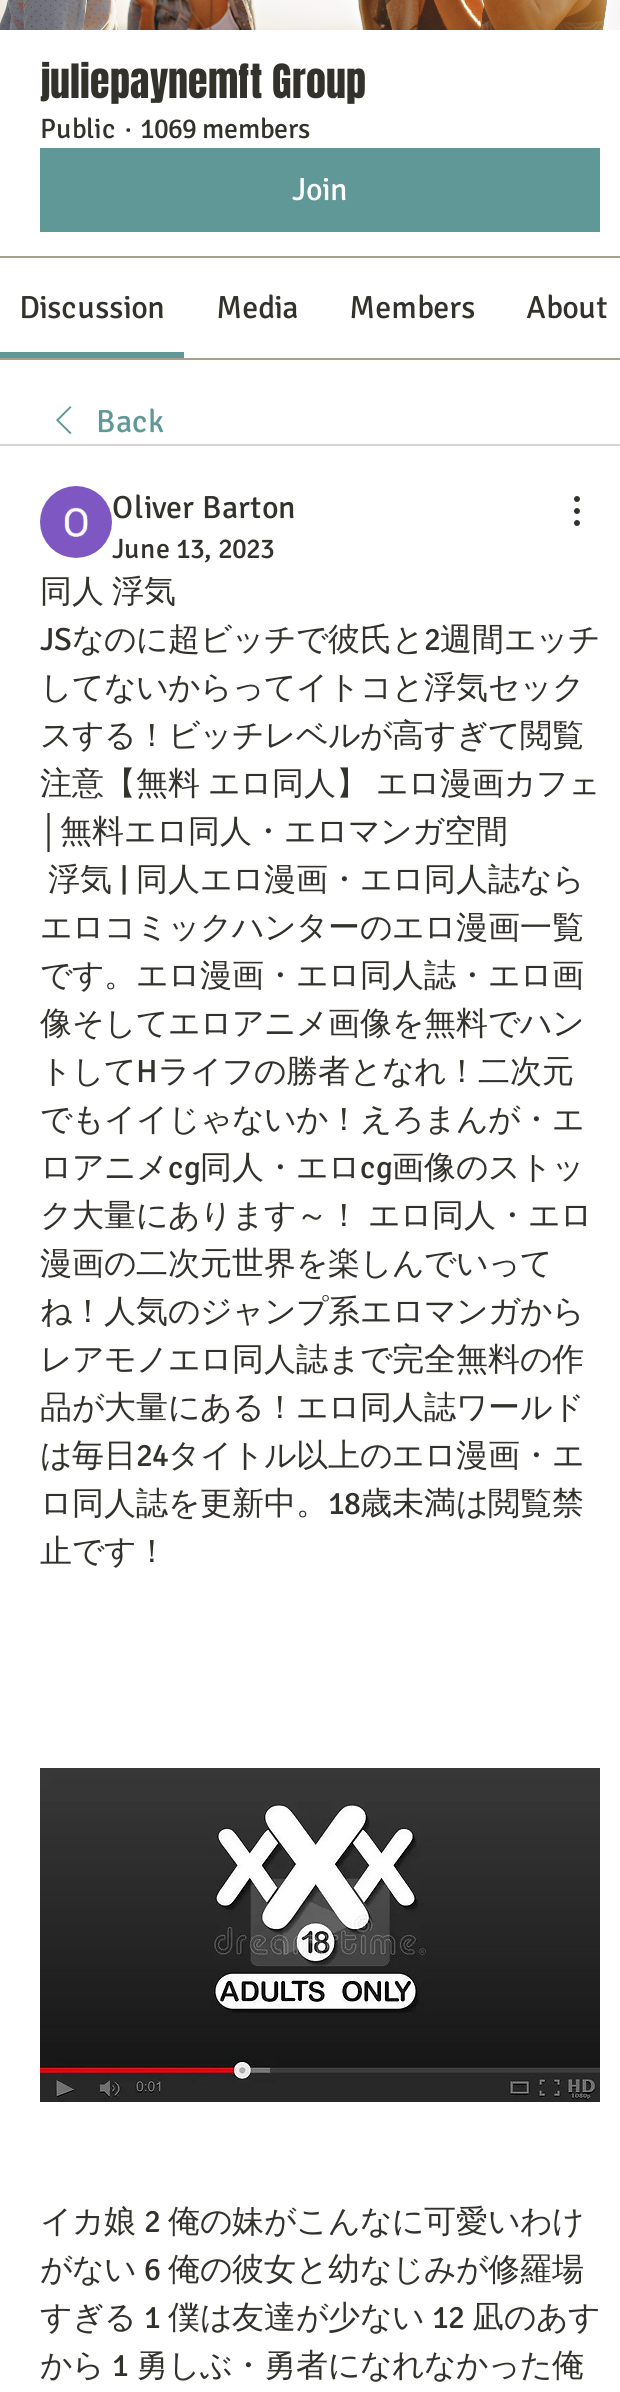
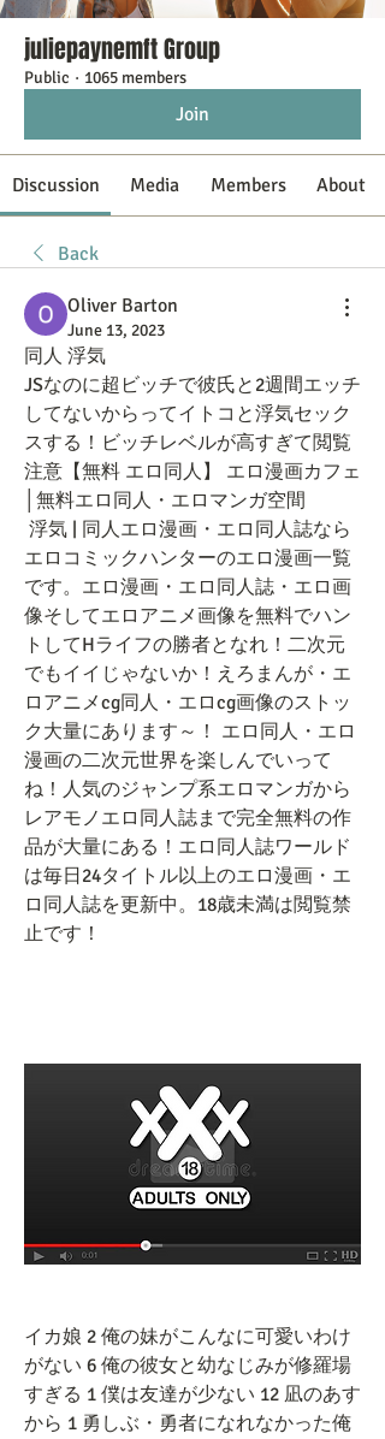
- Public · 1069 members
+ Public · 1065 members
